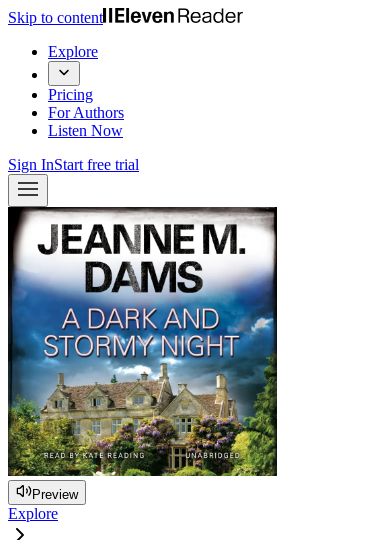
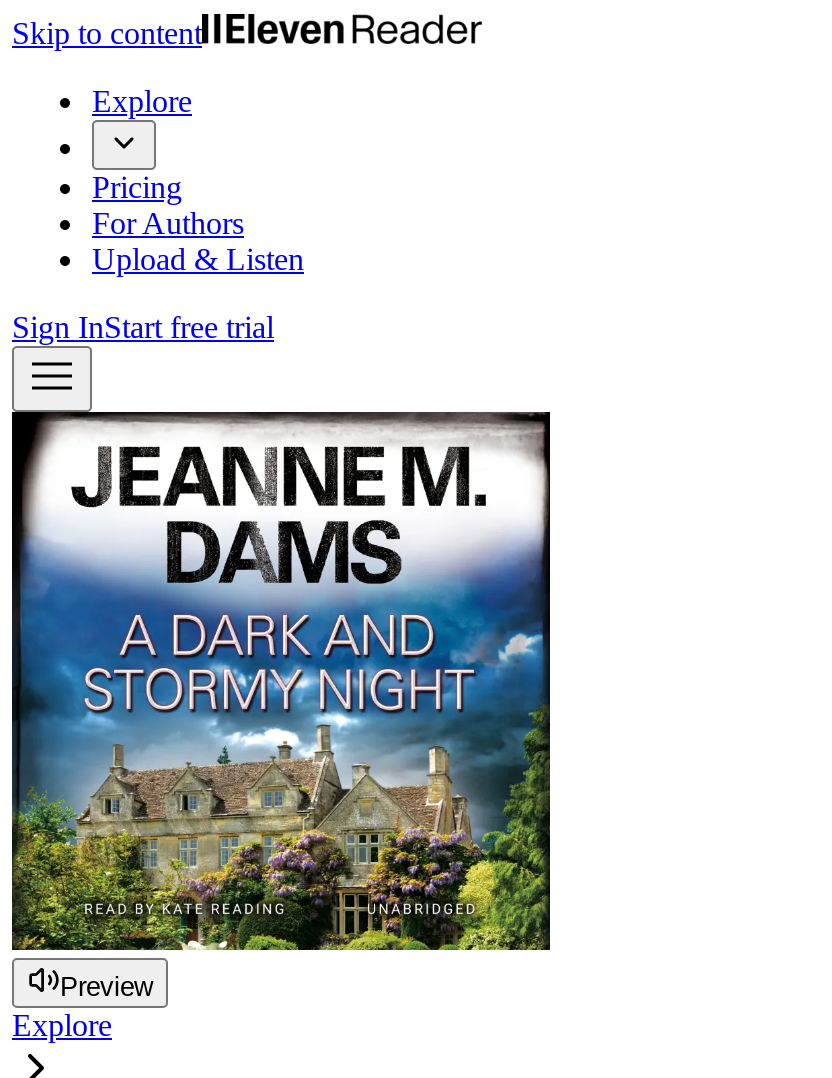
- Listen Now
+ Upload & Listen
